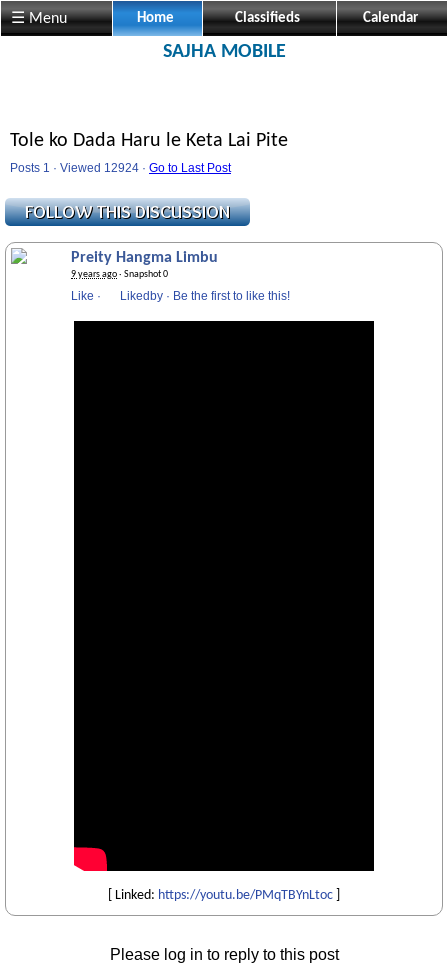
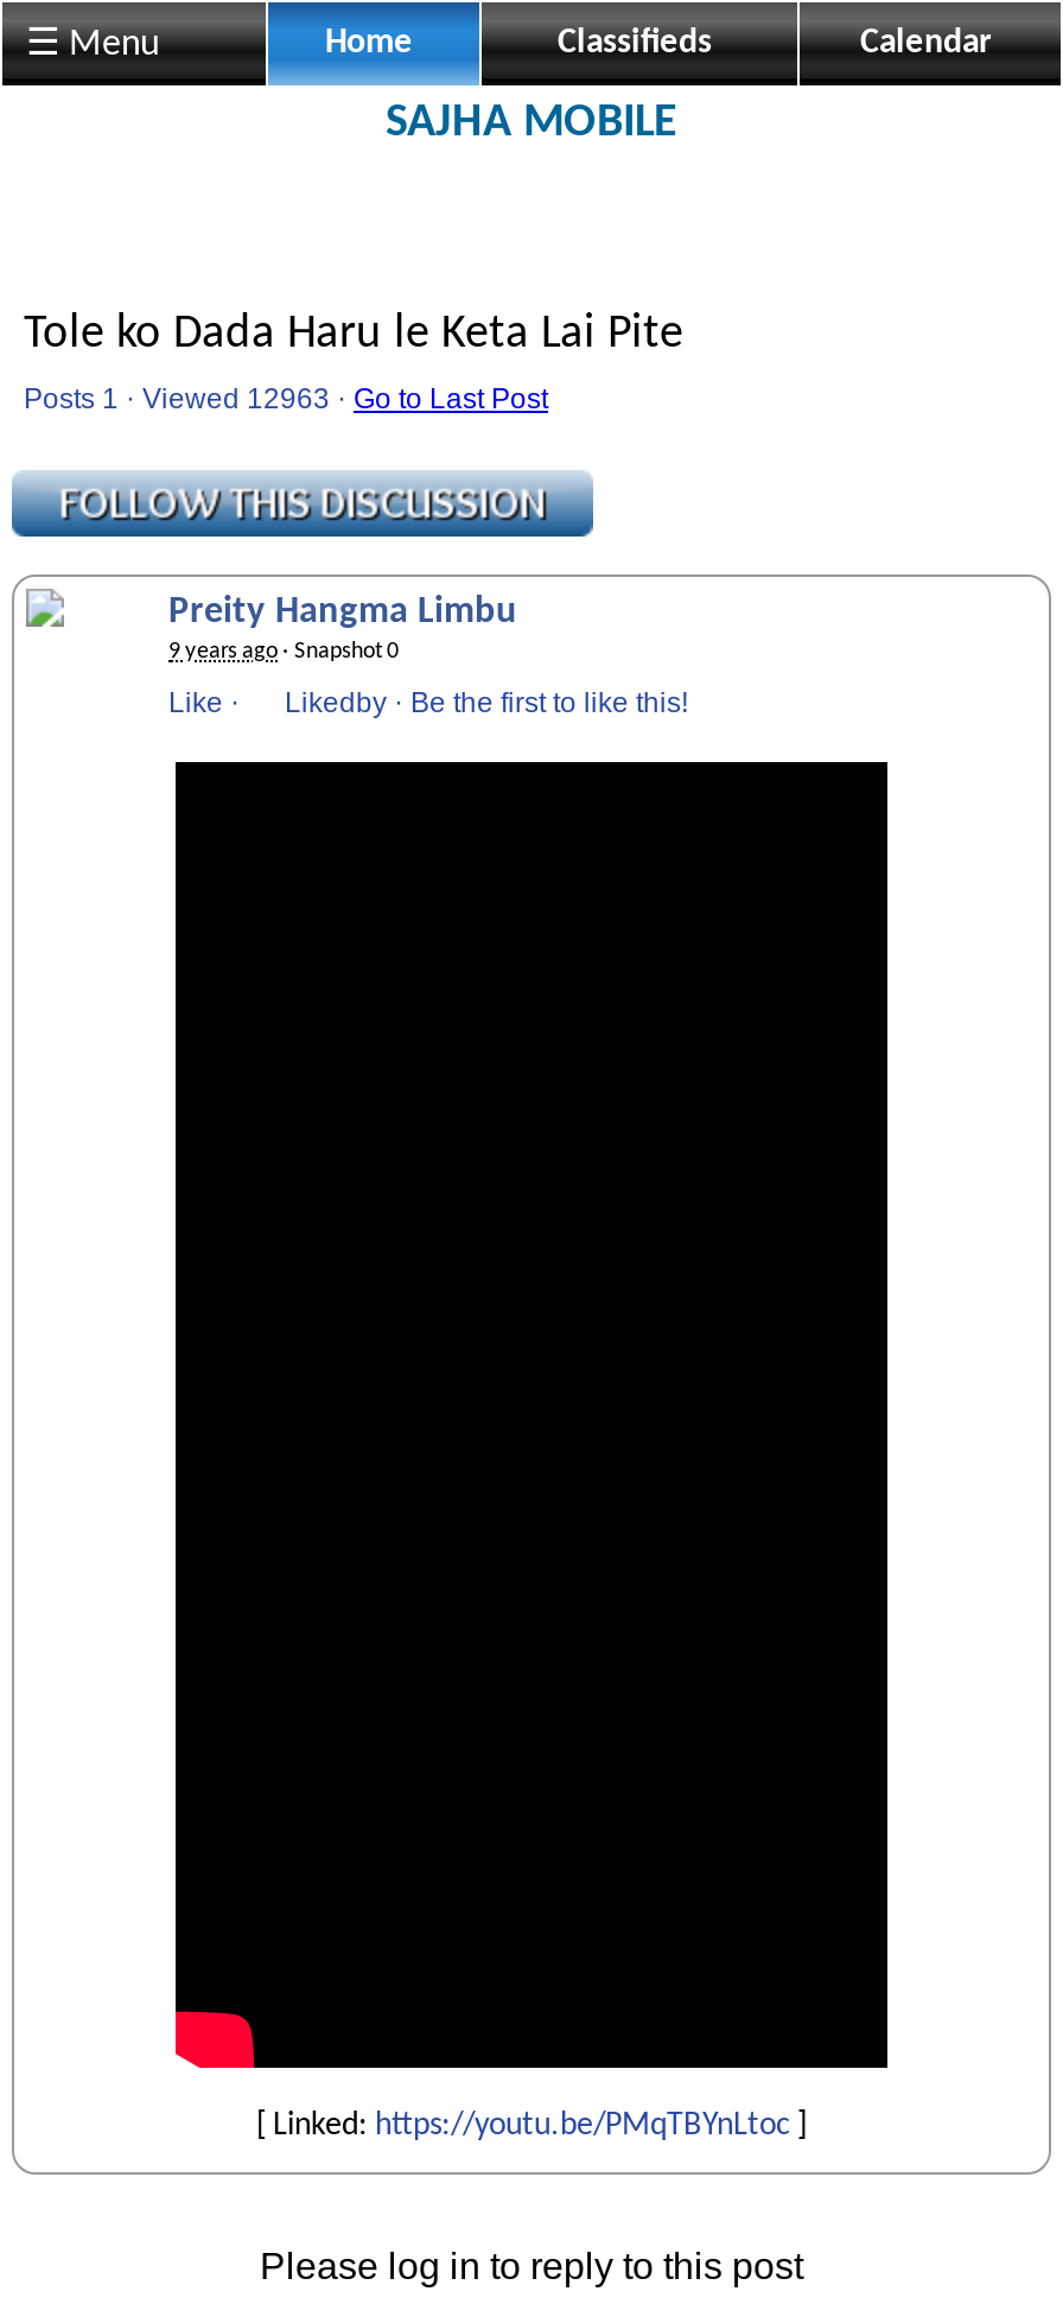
- Posts 1 · Viewed 12924 · Go to Last Post
+ Posts 1 · Viewed 12963 · Go to Last Post
